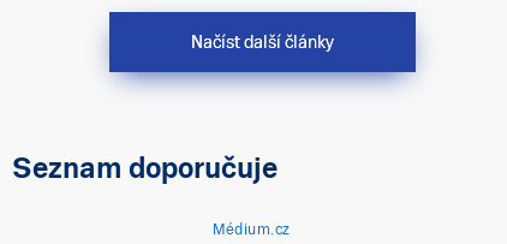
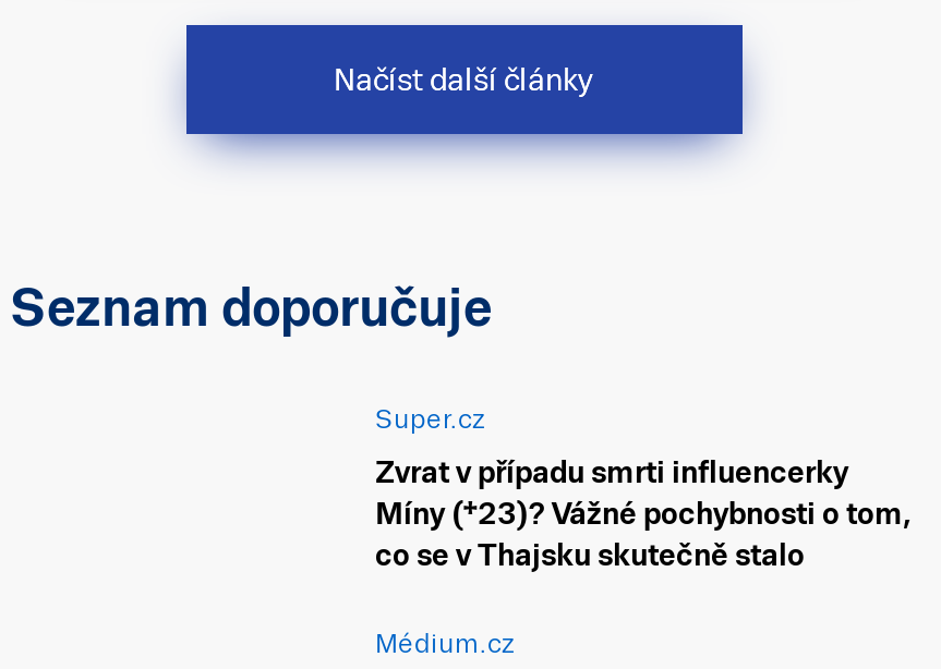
+ Super.cz
+ Zvrat v případu smrti influencerky
+ Míny (†23)? Vážné pochybnosti o tom,
+ co se v Thajsku skutečně stalo
